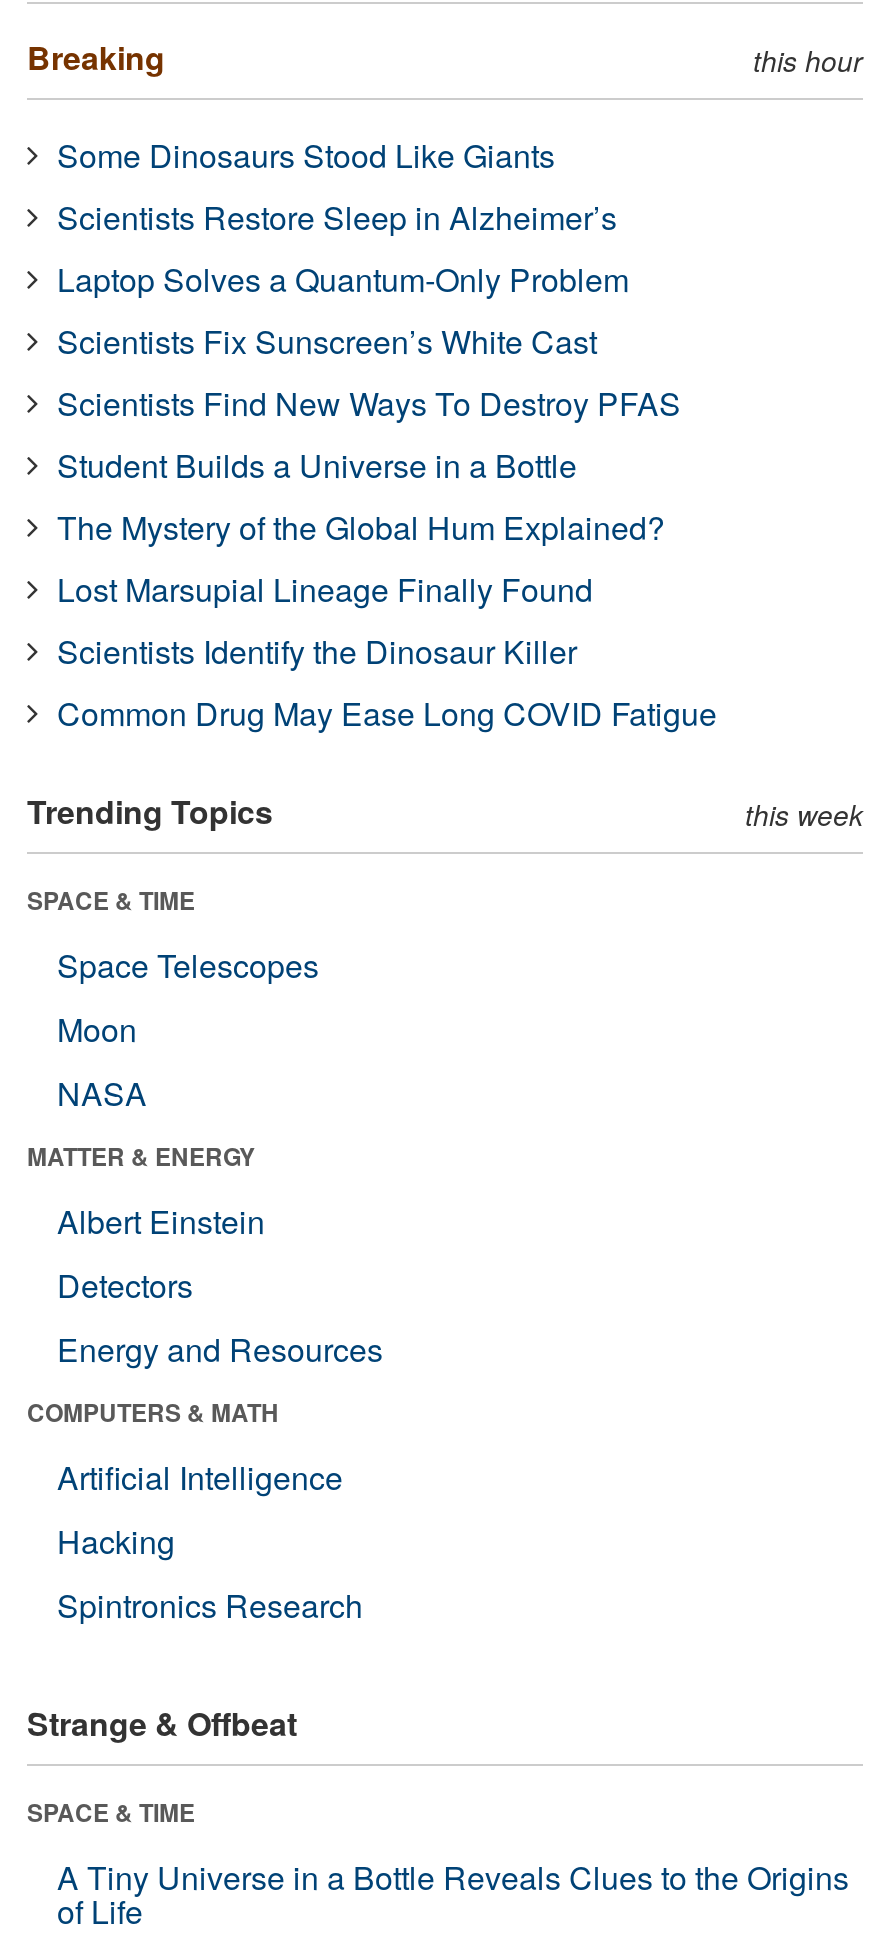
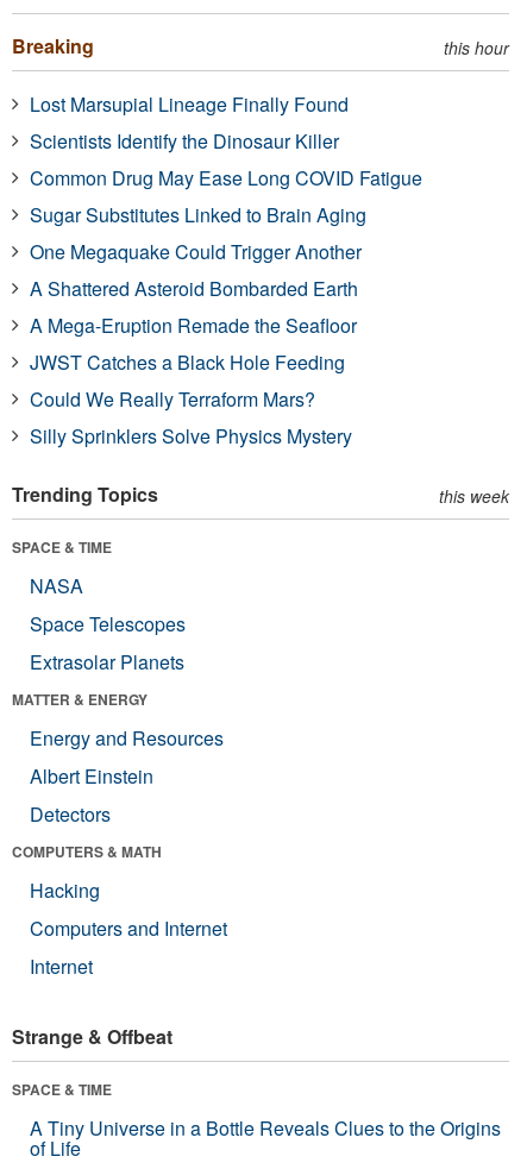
- Some Dinosaurs Stood Like Giants
- Scientists Restore Sleep in Alzheimer’s
- Laptop Solves a Quantum-Only Problem
- Scientists Fix Sunscreen’s White Cast
- Scientists Find New Ways To Destroy PFAS
- Student Builds a Universe in a Bottle
- The Mystery of the Global Hum Explained?

moved up: Lost Marsupial Lineage Finally Found | Scientists Identify the Dinosaur Killer | Common Drug May Ease Long COVID Fatigue

+ Sugar Substitutes Linked to Brain Aging
+ One Megaquake Could Trigger Another
+ A Shattered Asteroid Bombarded Earth
+ A Mega-Eruption Remade the Seafloor
+ JWST Catches a Black Hole Feeding
+ Could We Really Terraform Mars?
+ Silly Sprinklers Solve Physics Mystery

moved down: Space Telescopes

- Moon

moved up: NASA

+ Extrasolar Planets

moved down: Albert Einstein | Detectors

moved up: Energy and Resources

- Artificial Intelligence

moved up: Hacking

- Spintronics Research
+ Computers and Internet
+ Internet
